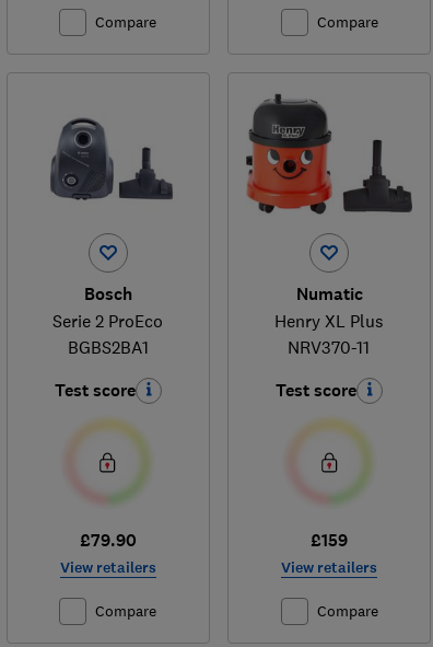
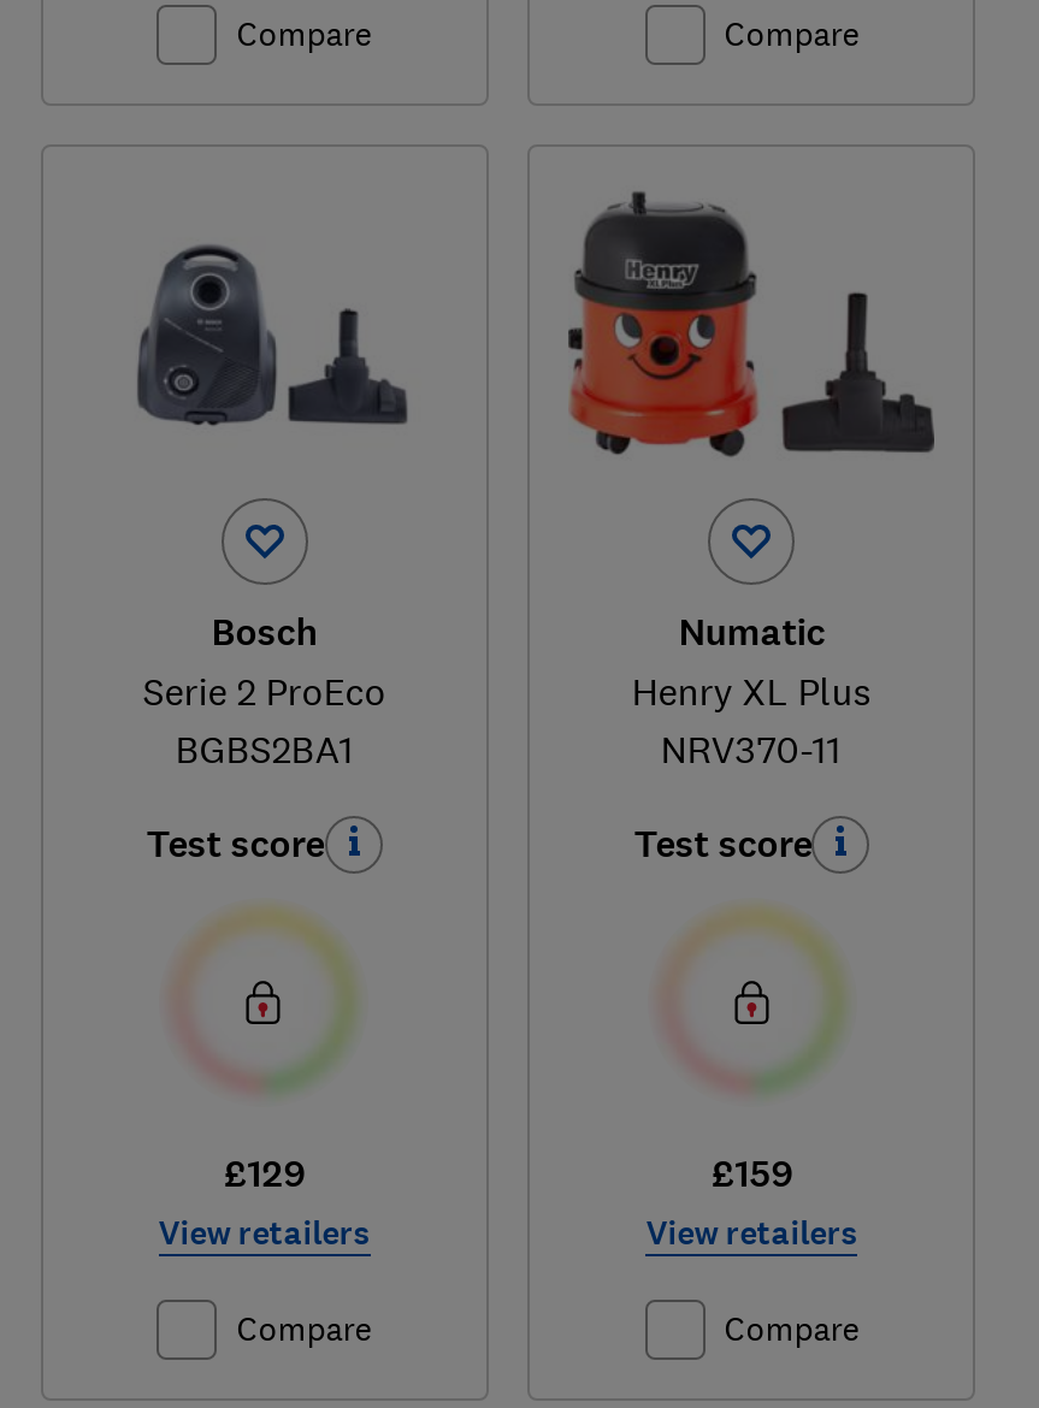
- £79.90
+ £129
